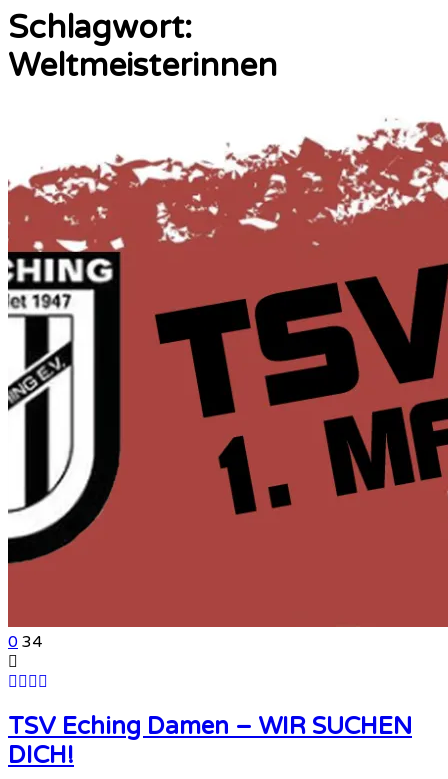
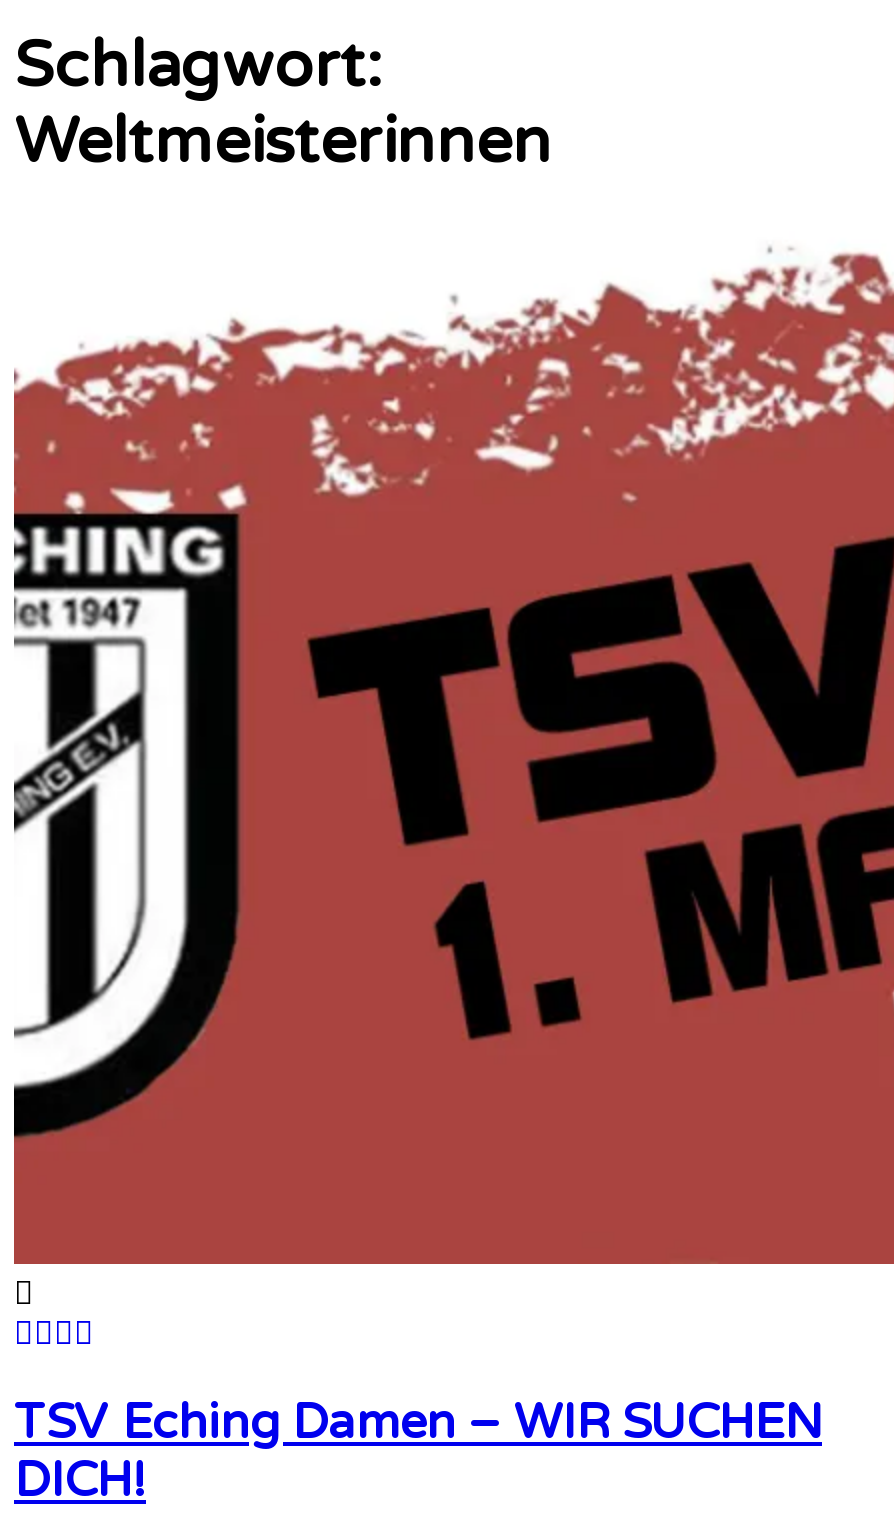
- 0 34
